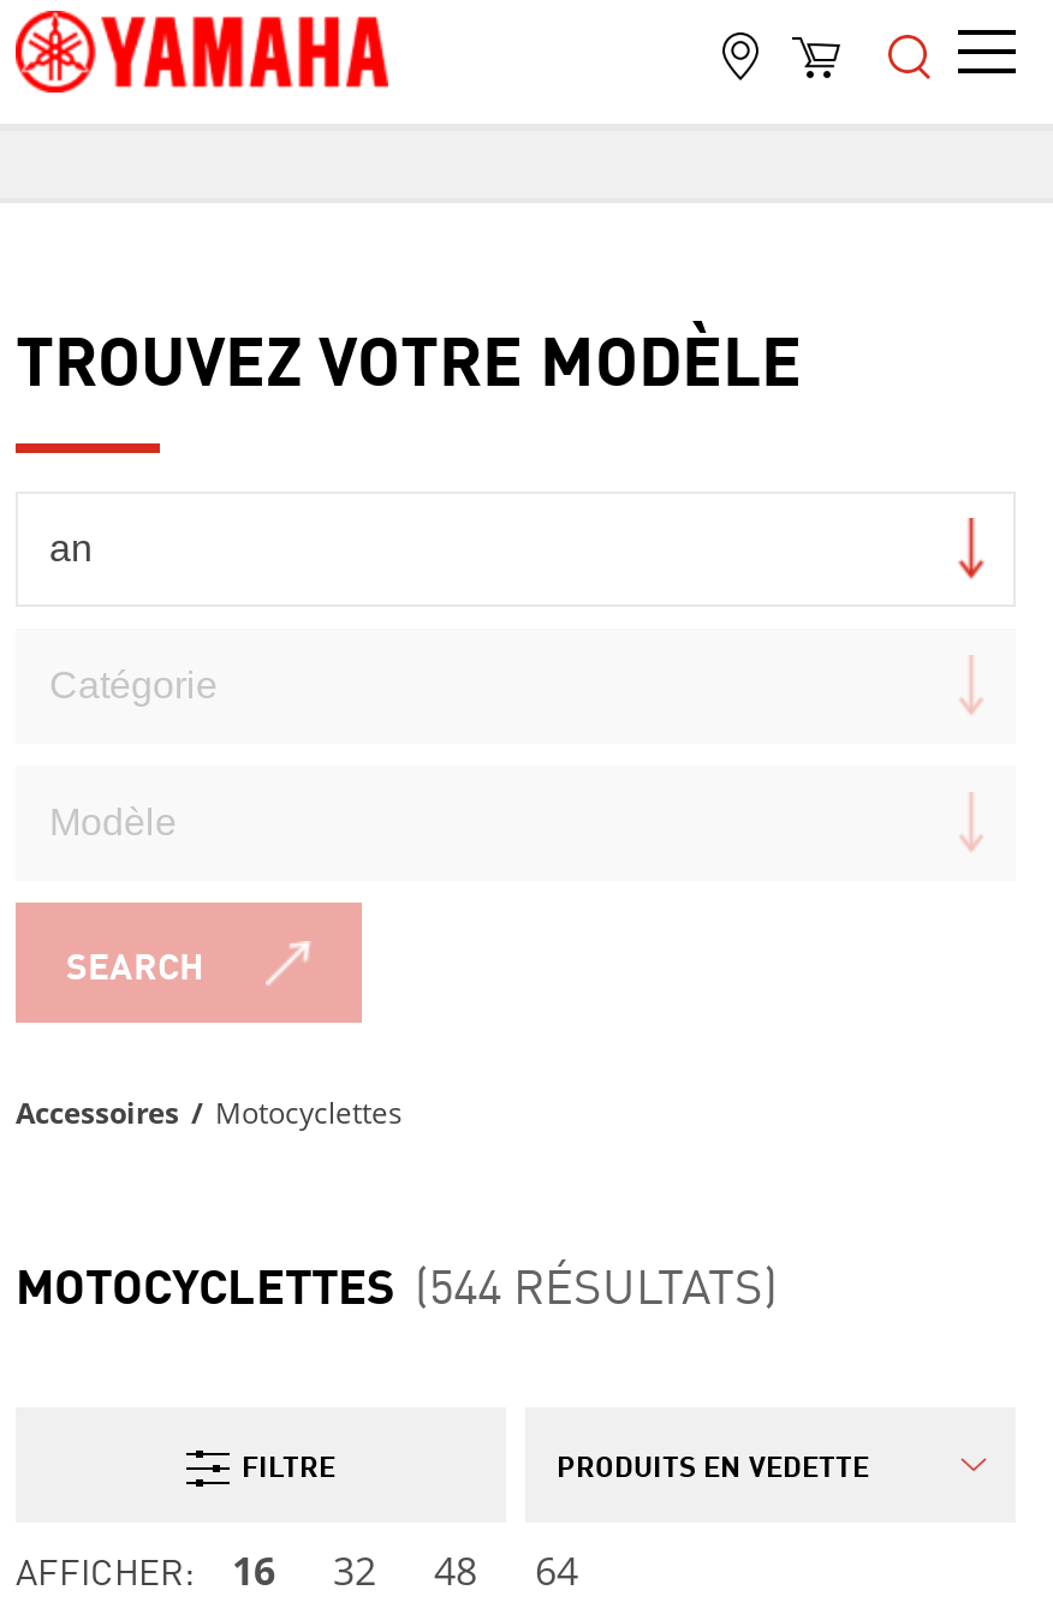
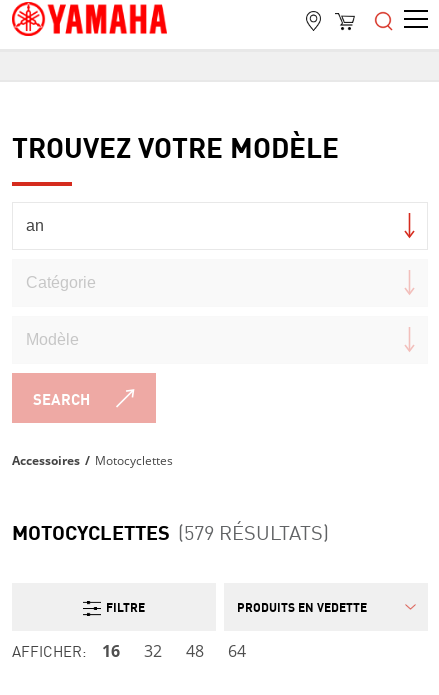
- MOTOCYCLETTES (544 RÉSULTATS)
+ MOTOCYCLETTES (579 RÉSULTATS)
